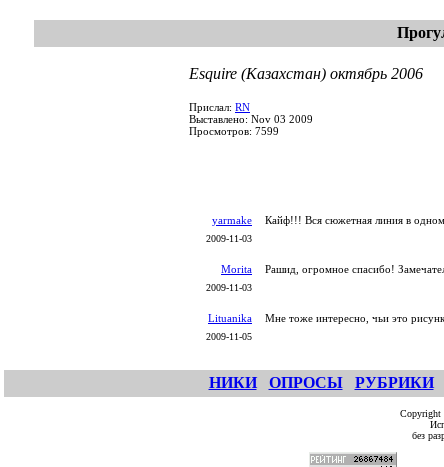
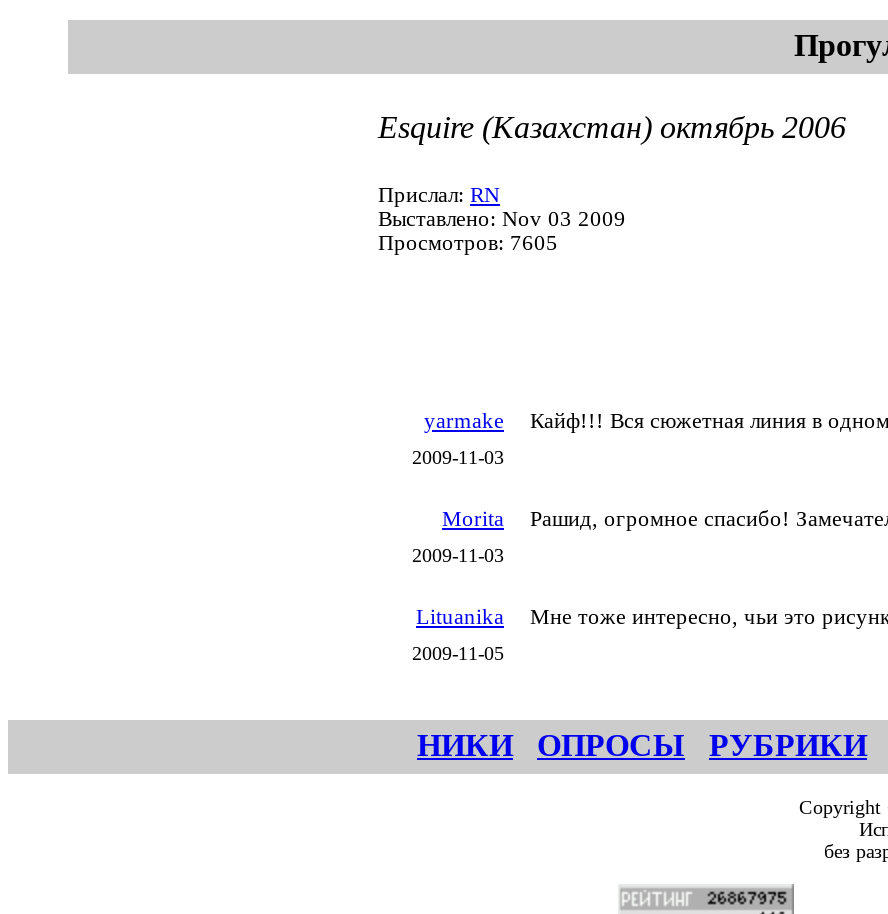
- Просмотров: 7599
+ Просмотров: 7605
